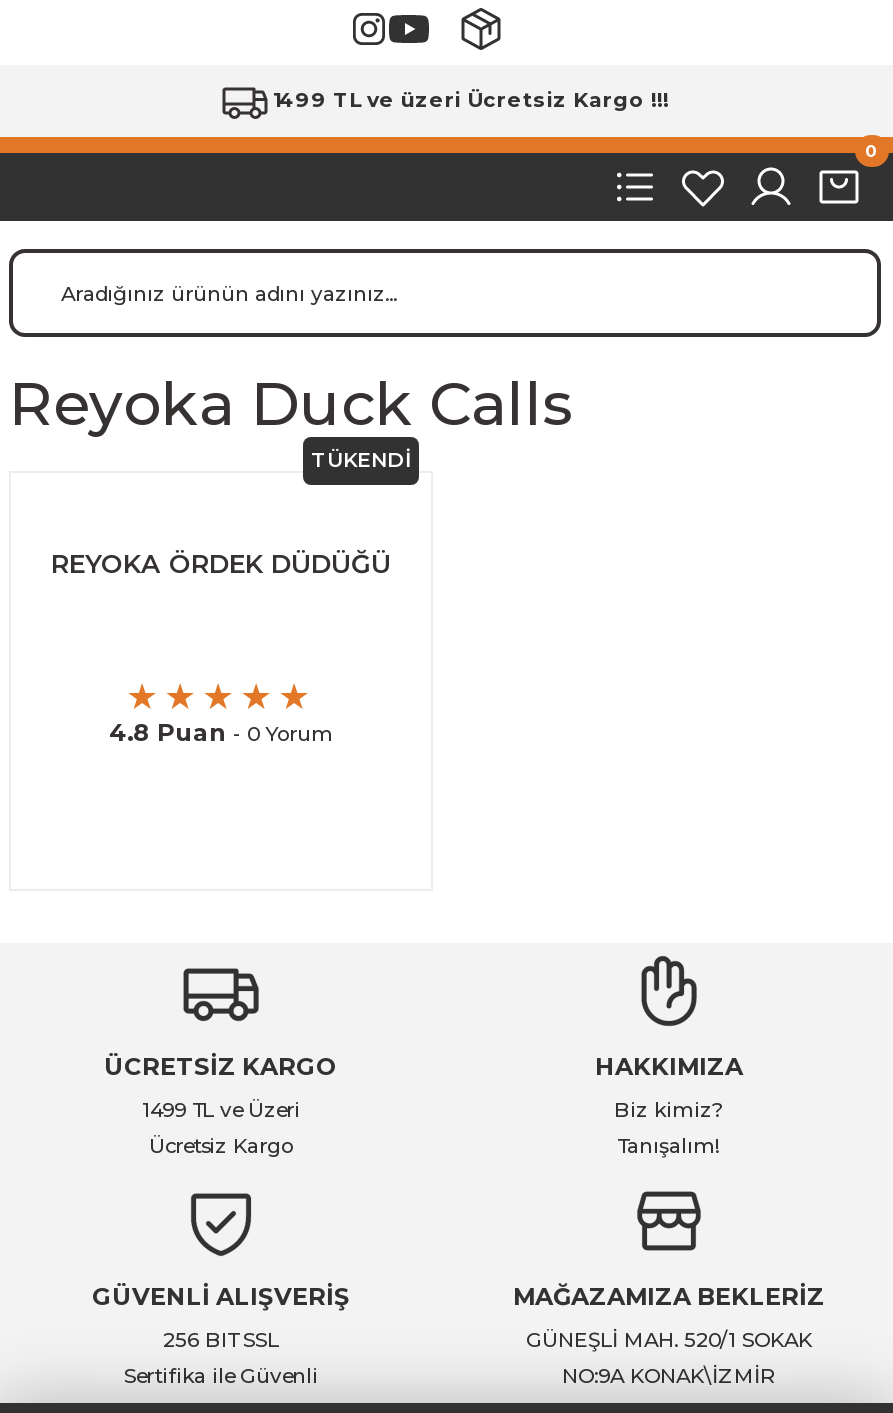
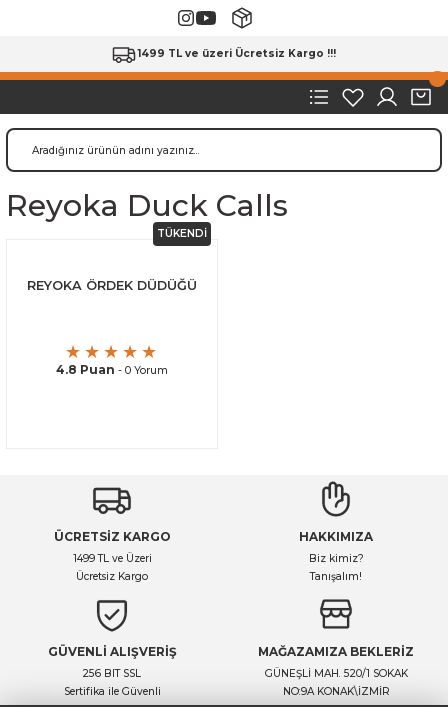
- 0
